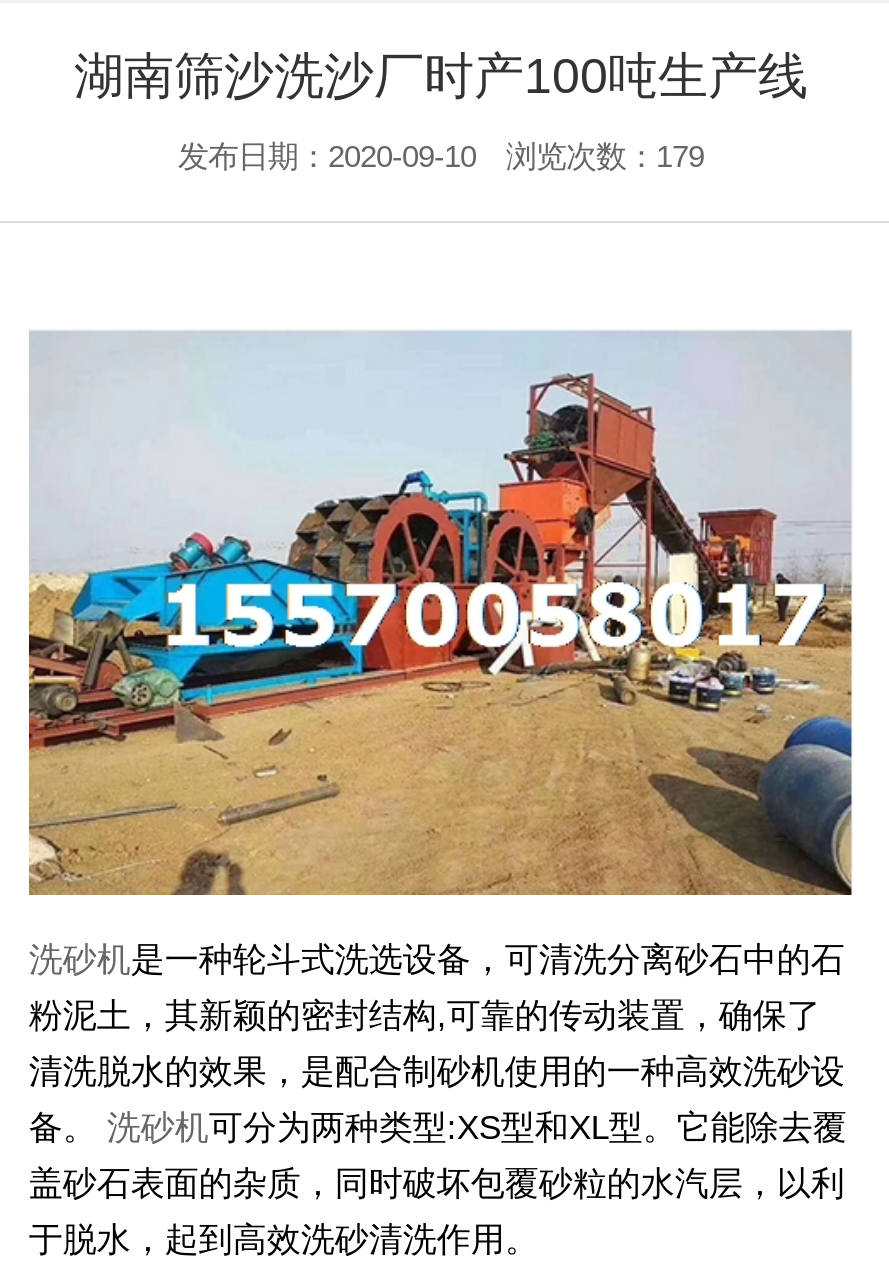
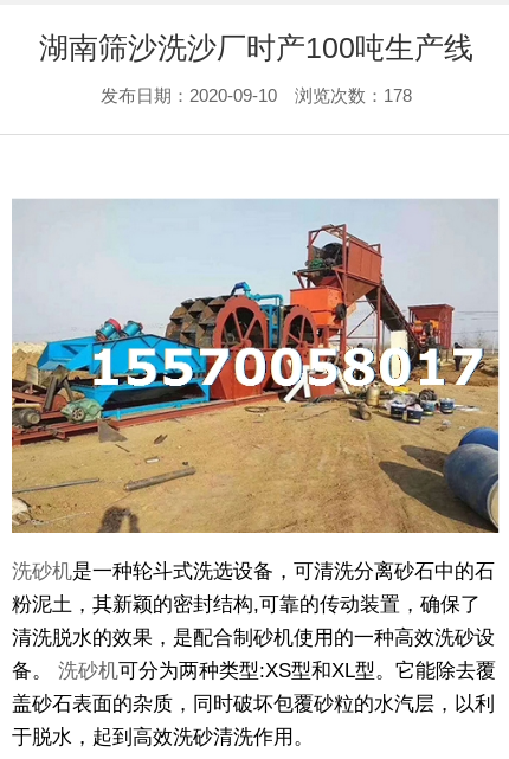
- 发布日期：2020-09-10 浏览次数：179
+ 发布日期：2020-09-10 浏览次数：178
